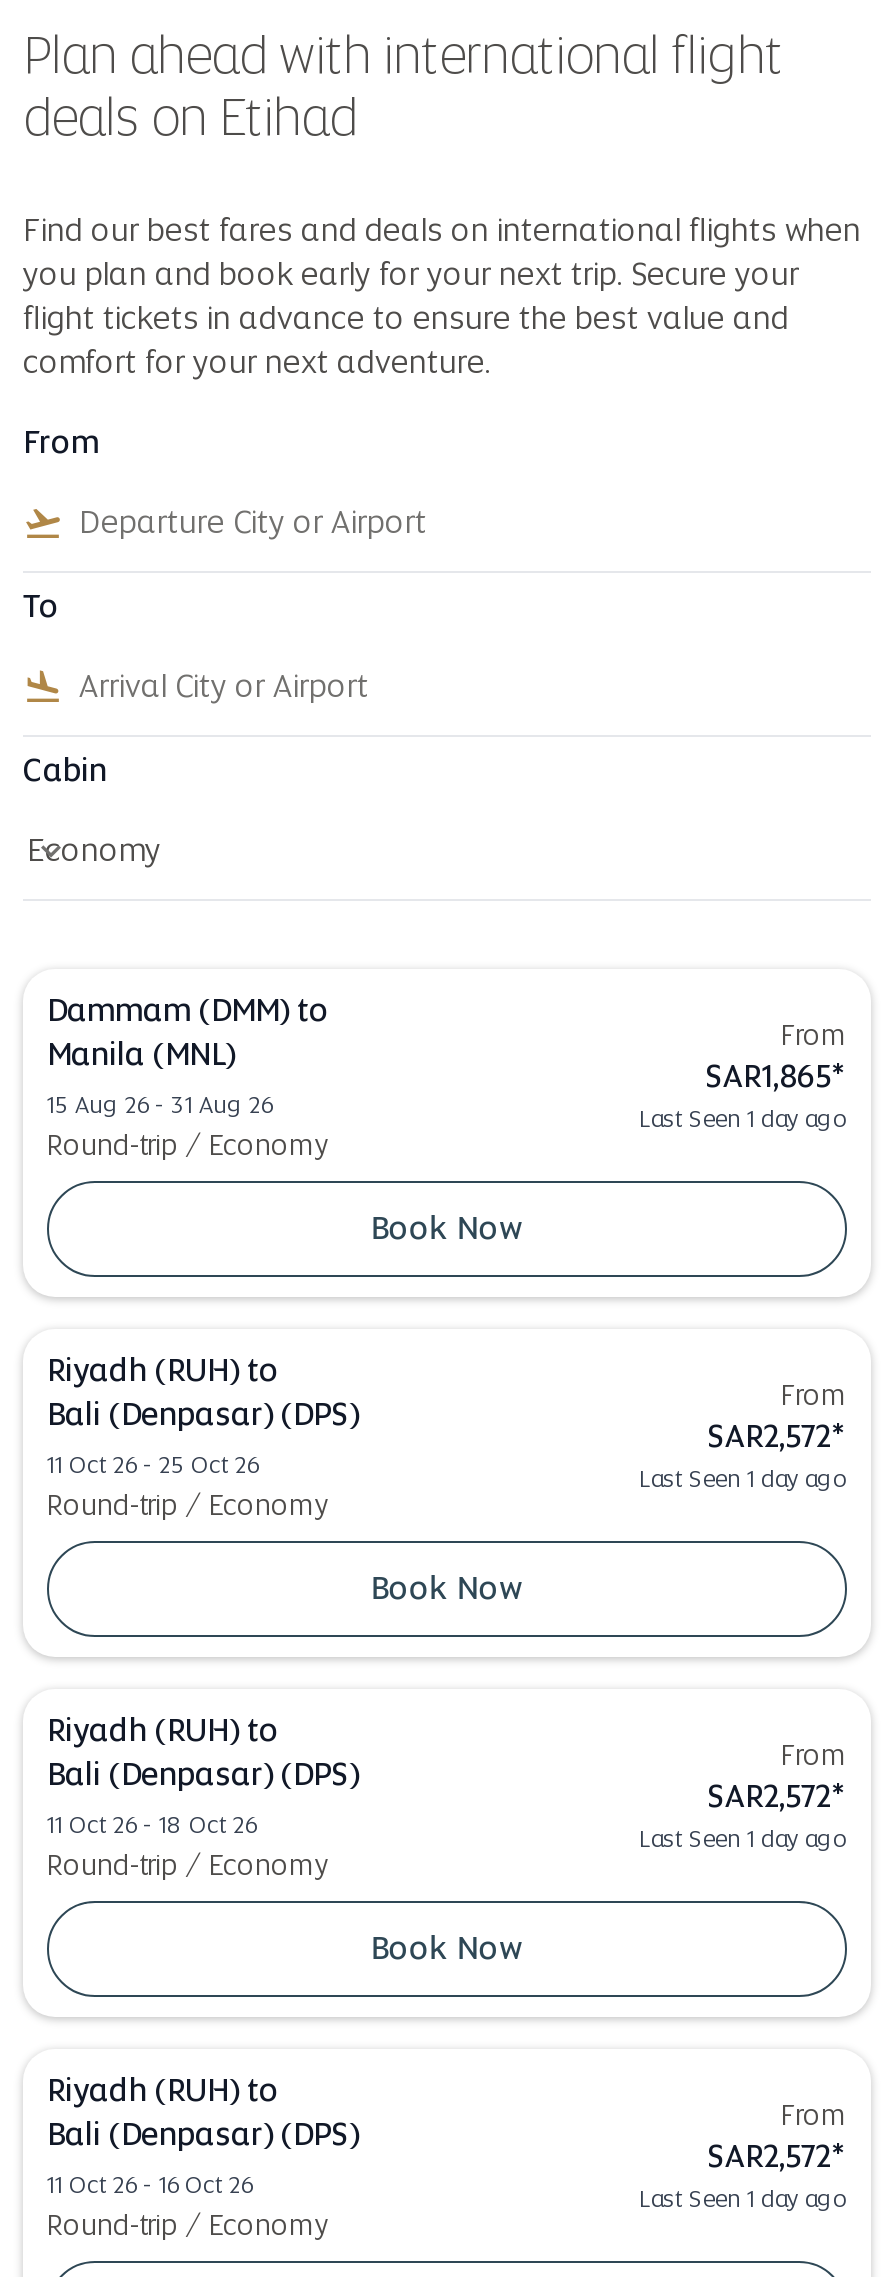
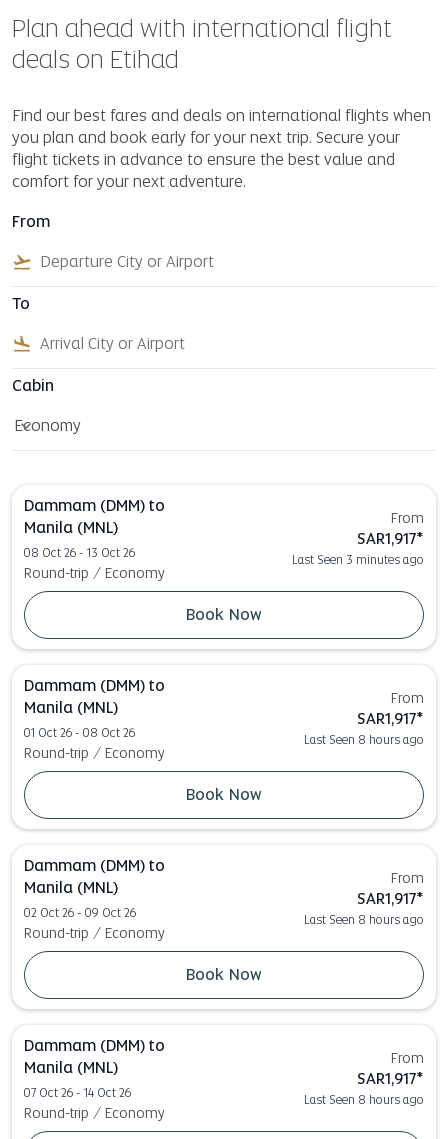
- SAR1,865*
- Last Seen 1 day ago
+ SAR1,917*
+ Last Seen 3 minutes ago

- 15 Aug 26 - 31 Aug 26
+ 08 Oct 26 - 13 Oct 26

- Riyadh (RUH) to
- Bali (Denpasar) (DPS)
- 11 Oct 26 - 25 Oct 26
+ Dammam (DMM) to
+ Manila (MNL)
+ 01 Oct 26 - 08 Oct 26

- SAR2,572*
- Last Seen 1 day ago
+ SAR1,917*
+ Last Seen 8 hours ago

- Riyadh (RUH) to
- Bali (Denpasar) (DPS)
- 11 Oct 26 - 18 Oct 26
+ Dammam (DMM) to
+ Manila (MNL)
+ 02 Oct 26 - 09 Oct 26

- SAR2,572*
- Last Seen 1 day ago
+ SAR1,917*
+ Last Seen 8 hours ago

- Riyadh (RUH) to
- Bali (Denpasar) (DPS)
- 11 Oct 26 - 16 Oct 26
+ Dammam (DMM) to
+ Manila (MNL)
+ 07 Oct 26 - 14 Oct 26

- SAR2,572*
- Last Seen 1 day ago
+ SAR1,917*
+ Last Seen 8 hours ago
